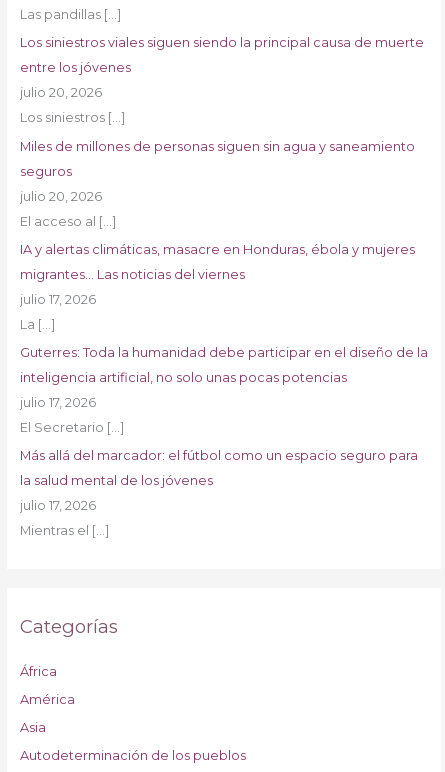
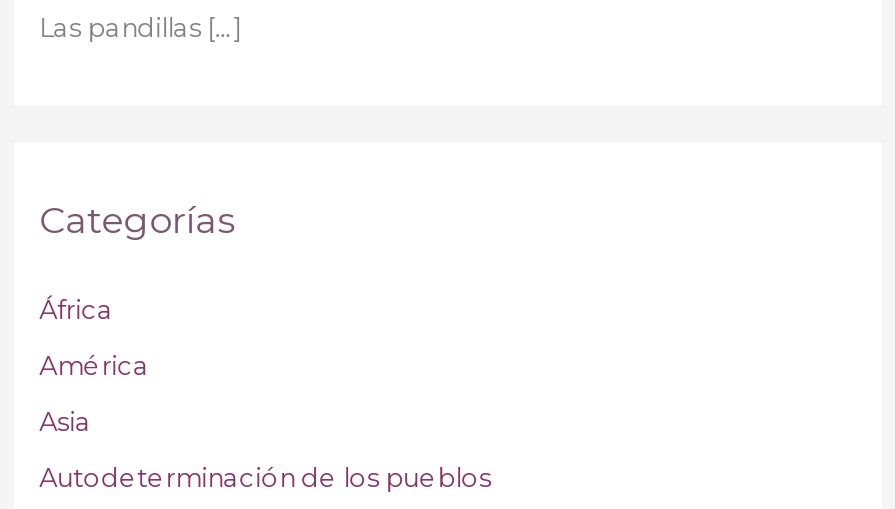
- Los siniestros viales siguen siendo la principal causa de muerte
- entre los jóvenes
- julio 20, 2026
- Los siniestros […]
- Miles de millones de personas siguen sin agua y saneamiento
- seguros
- julio 20, 2026
- El acceso al […]
- IA y alertas climáticas, masacre en Honduras, ébola y mujeres
- migrantes… Las noticias del viernes
- julio 17, 2026
- La […]
- Guterres: Toda la humanidad debe participar en el diseño de la
- inteligencia artificial, no solo unas pocas potencias
- julio 17, 2026
- El Secretario […]
- Más allá del marcador: el fútbol como un espacio seguro para
- la salud mental de los jóvenes
- julio 17, 2026
- Mientras el […]
